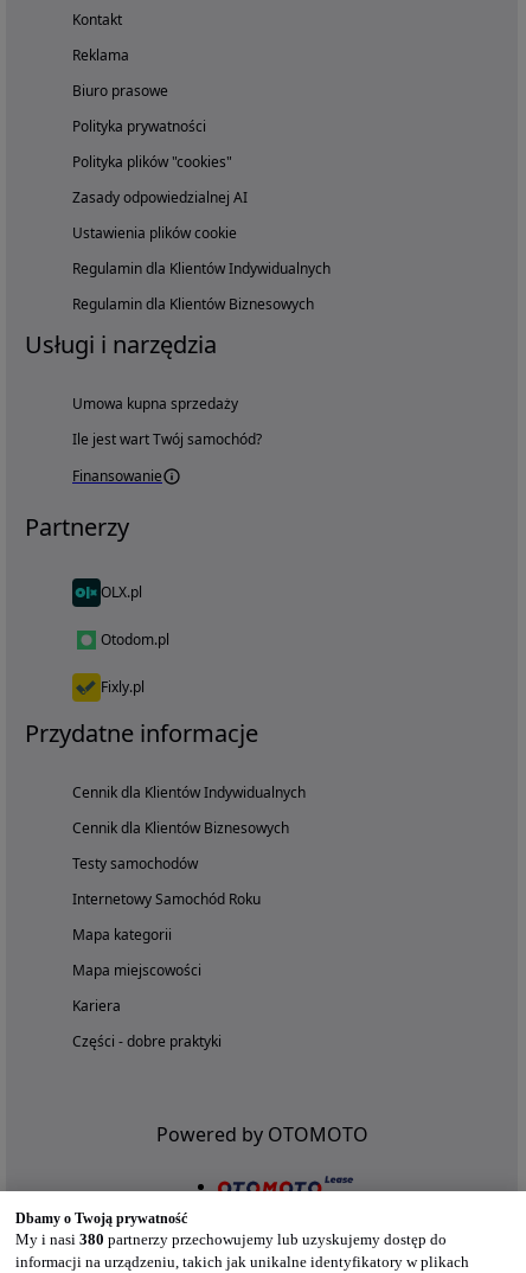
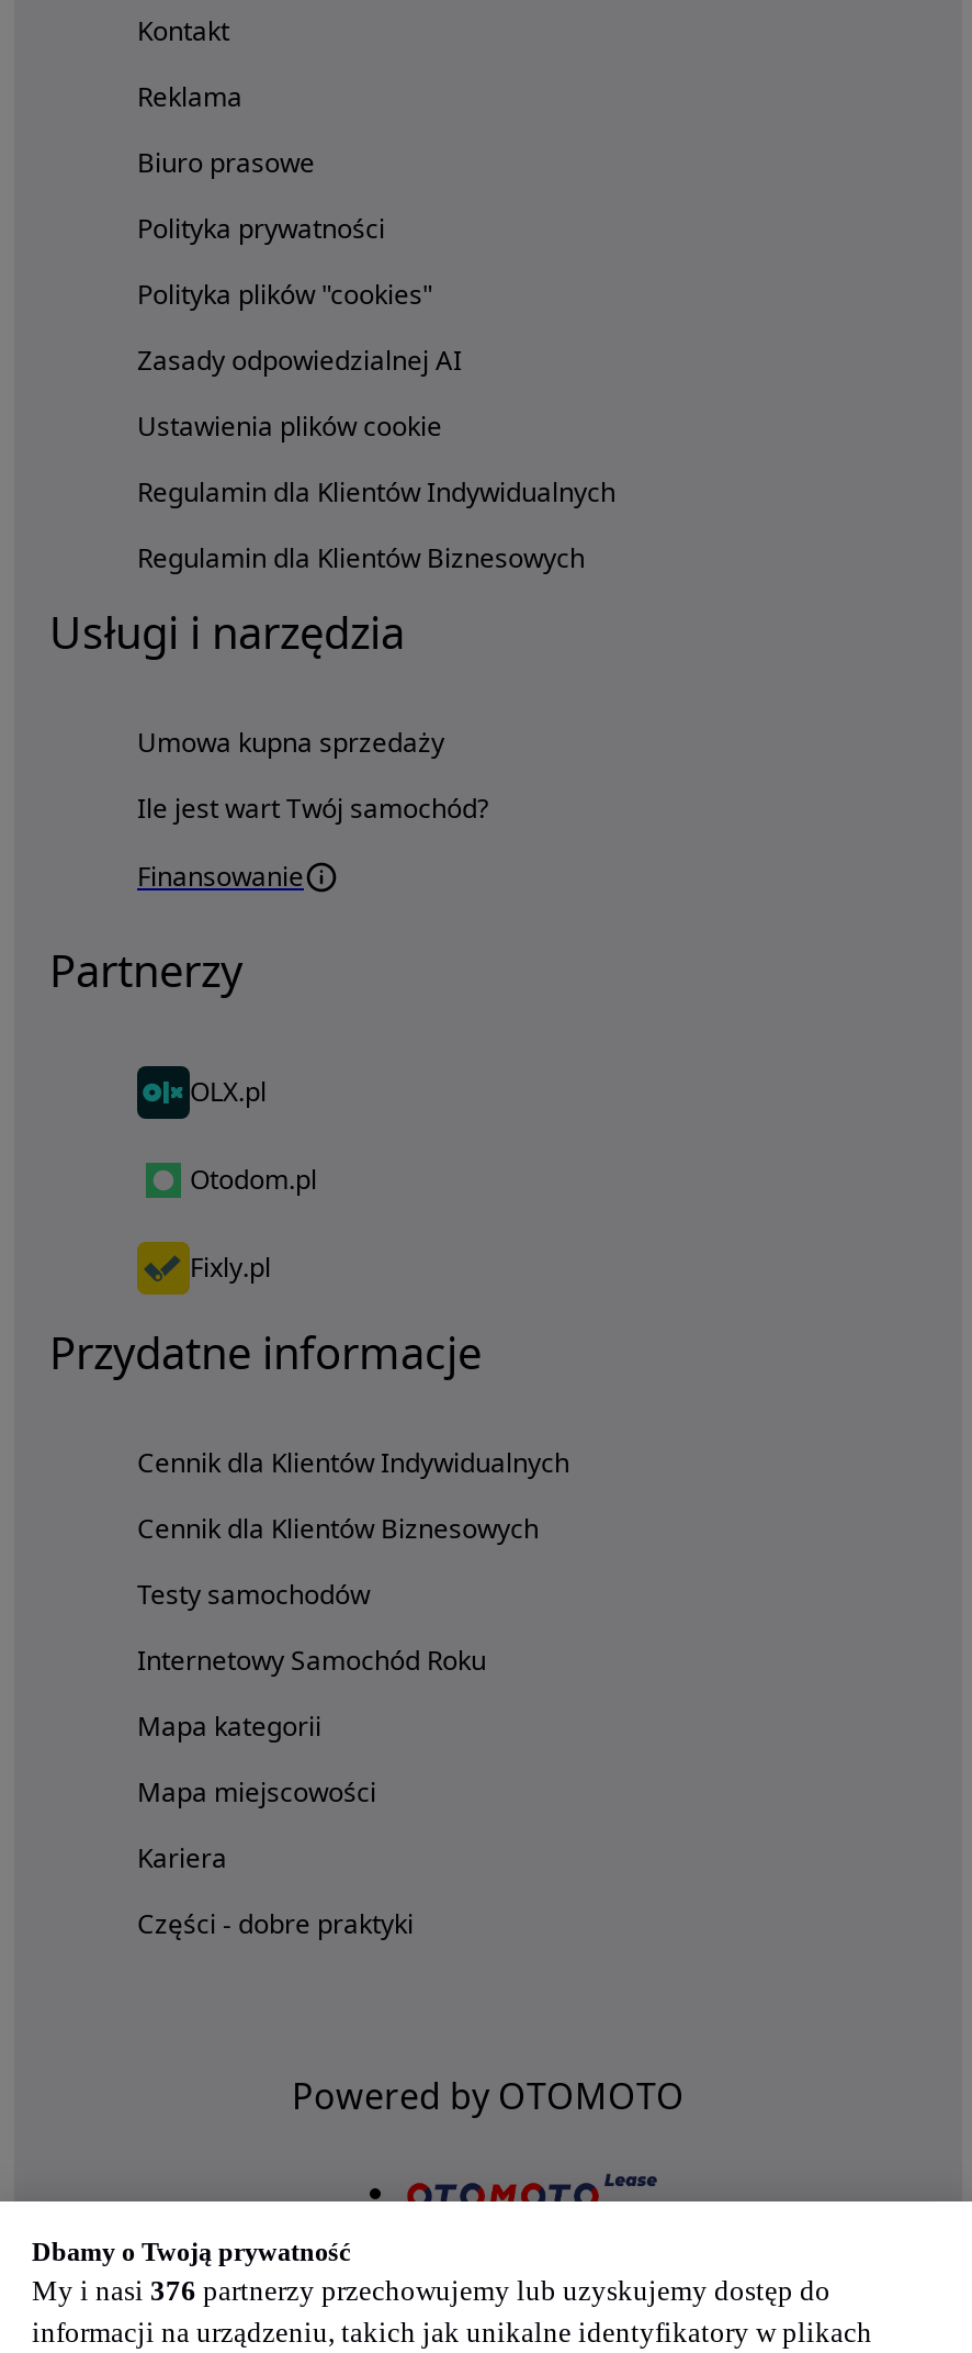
- My i nasi 380 partnerzy przechowujemy lub uzyskujemy dostęp do
+ My i nasi 376 partnerzy przechowujemy lub uzyskujemy dostęp do
